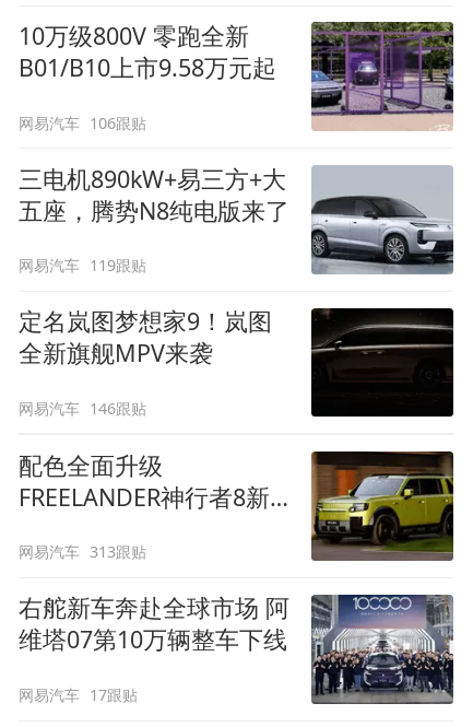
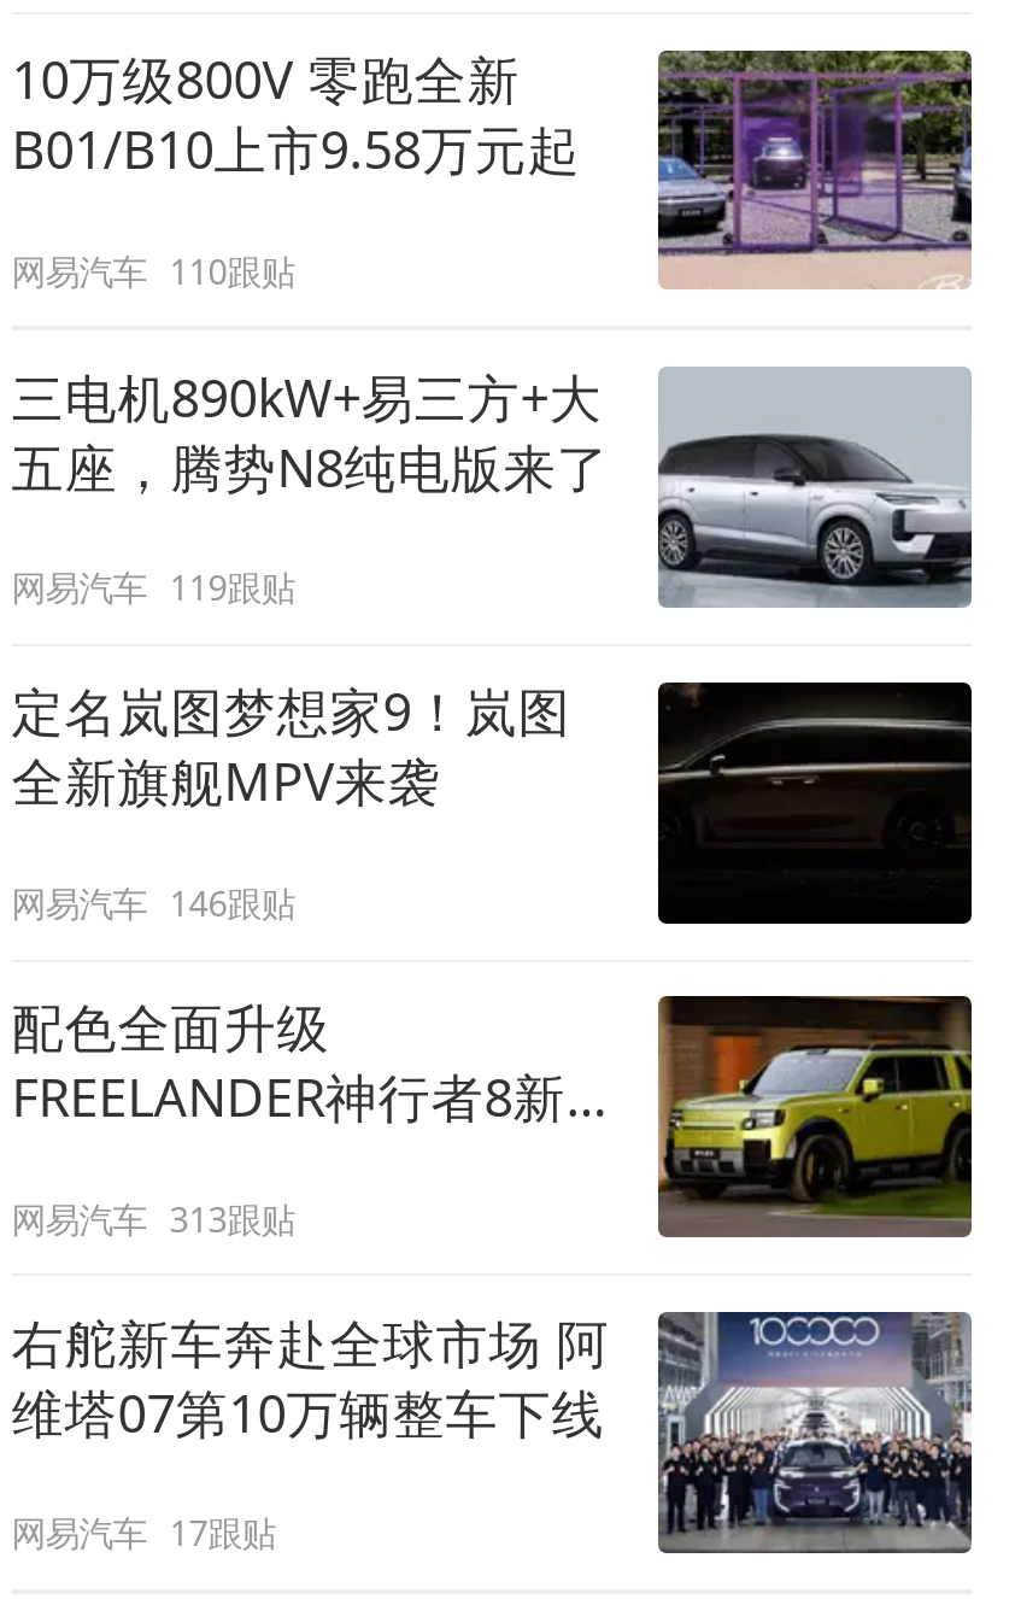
- 网易汽车 106跟贴
+ 网易汽车 110跟贴
